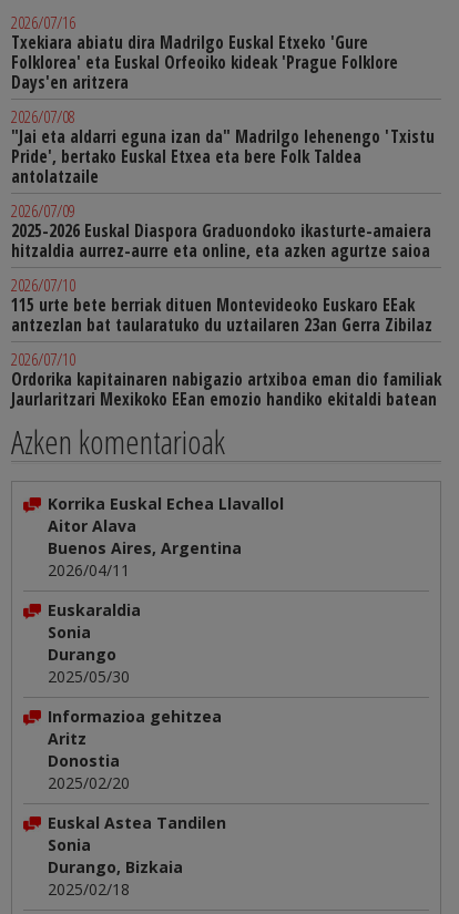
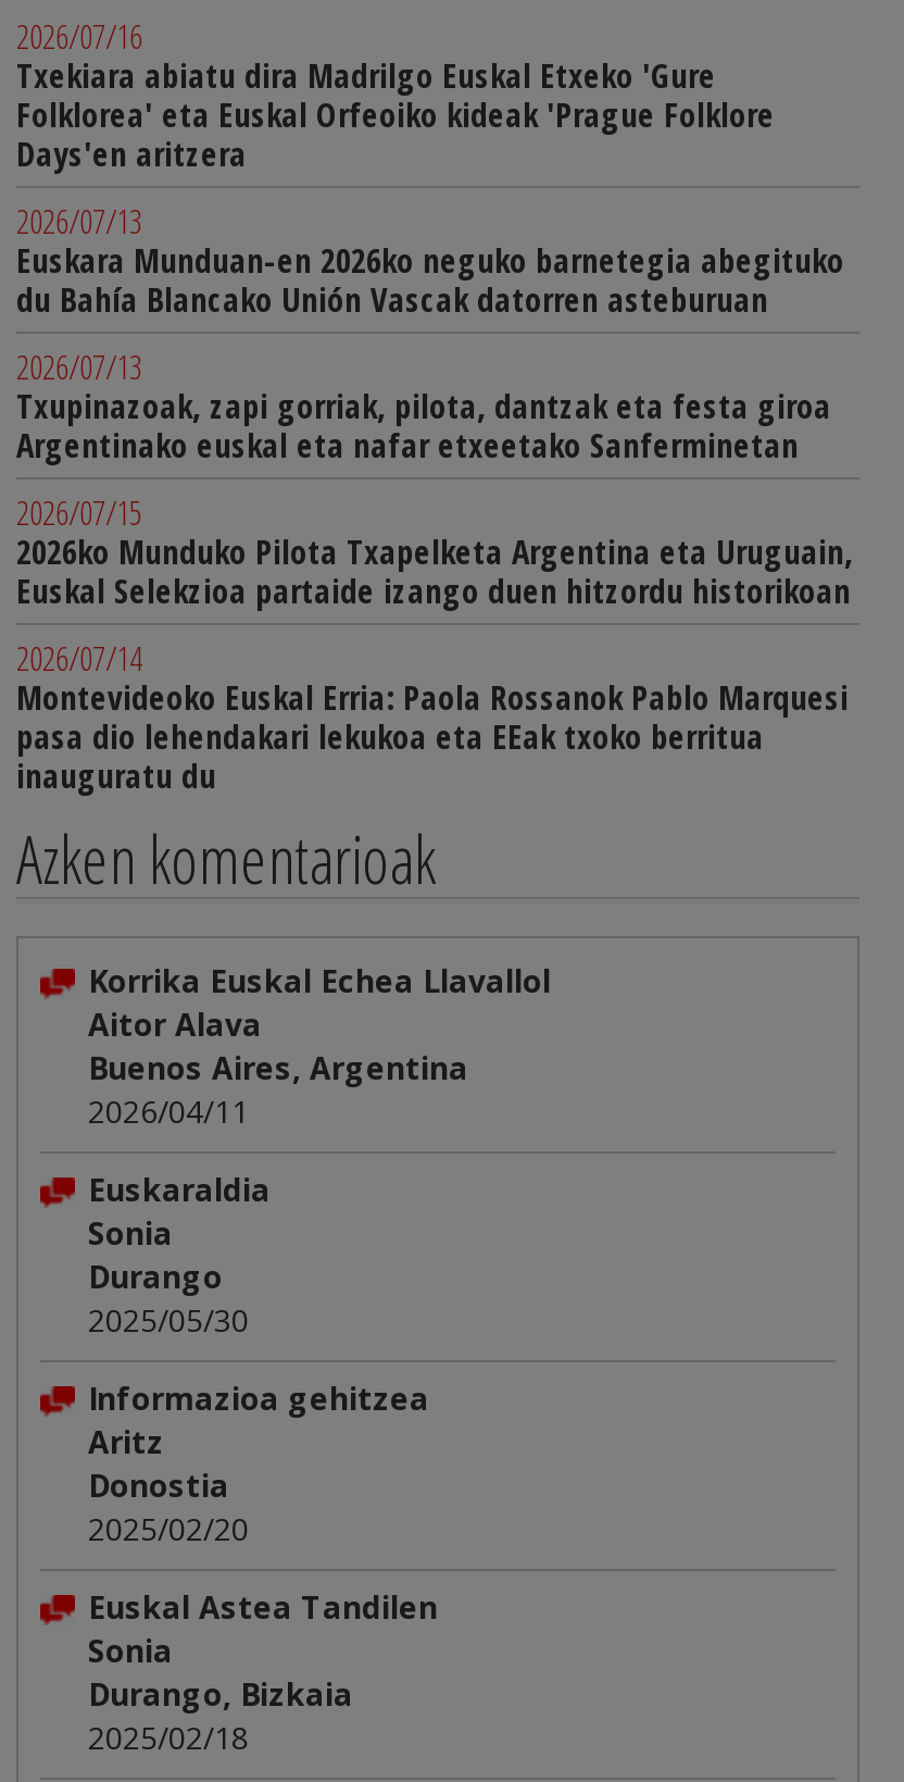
- 2026/07/08
- "Jai eta aldarri eguna izan da" Madrilgo lehenengo 'Txistu
- Pride', bertako Euskal Etxea eta bere Folk Taldea
- antolatzaile
+ 2026/07/13
+ Euskara Munduan-en 2026ko neguko barnetegia abegituko
+ du Bahía Blancako Unión Vascak datorren asteburuan

- 2026/07/09
- 2025-2026 Euskal Diaspora Graduondoko ikasturte-amaiera
- hitzaldia aurrez-aurre eta online, eta azken agurtze saioa
+ 2026/07/13
+ Txupinazoak, zapi gorriak, pilota, dantzak eta festa giroa
+ Argentinako euskal eta nafar etxeetako Sanferminetan

- 2026/07/10
- 115 urte bete berriak dituen Montevideoko Euskaro EEak
- antzezlan bat taularatuko du uztailaren 23an Gerra Zibilaz
+ 2026/07/15
+ 2026ko Munduko Pilota Txapelketa Argentina eta Uruguain,
+ Euskal Selekzioa partaide izango duen hitzordu historikoan

- 2026/07/10
- Ordorika kapitainaren nabigazio artxiboa eman dio familiak
- Jaurlaritzari Mexikoko EEan emozio handiko ekitaldi batean
+ 2026/07/14
+ Montevideoko Euskal Erria: Paola Rossanok Pablo Marquesi
+ pasa dio lehendakari lekukoa eta EEak txoko berritua
+ inauguratu du
